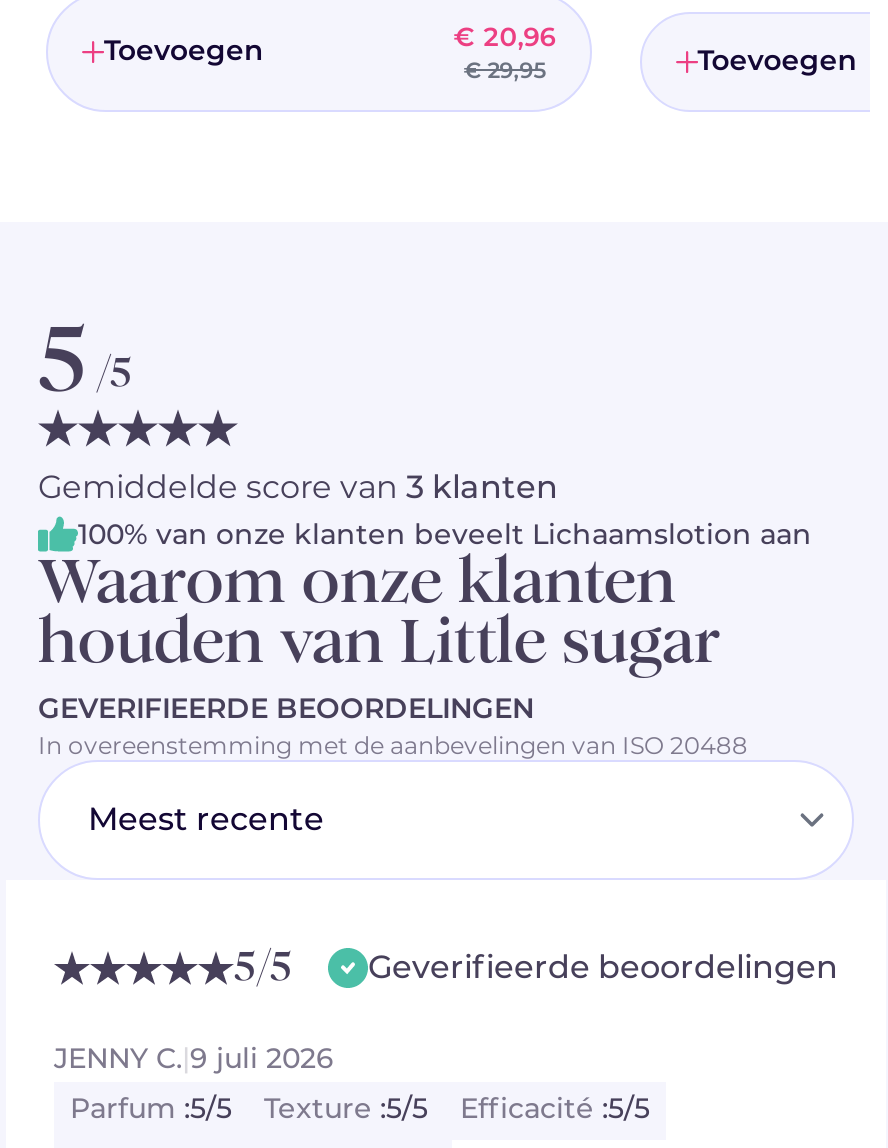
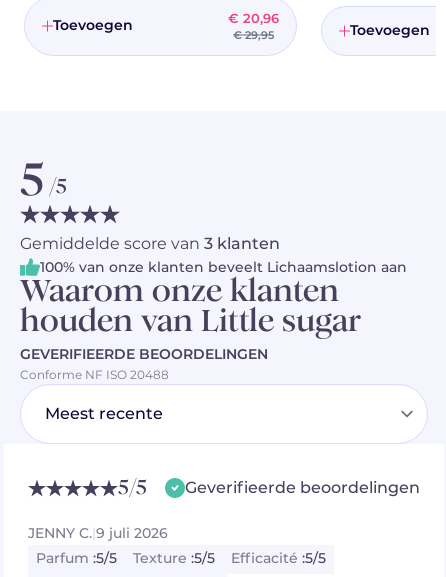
- In overeenstemming met de aanbevelingen van ISO 20488
+ Conforme NF ISO 20488
